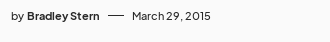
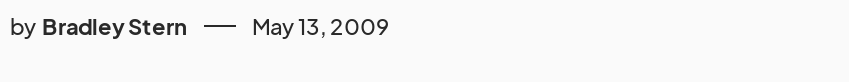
- March 29, 2015
+ May 13, 2009
